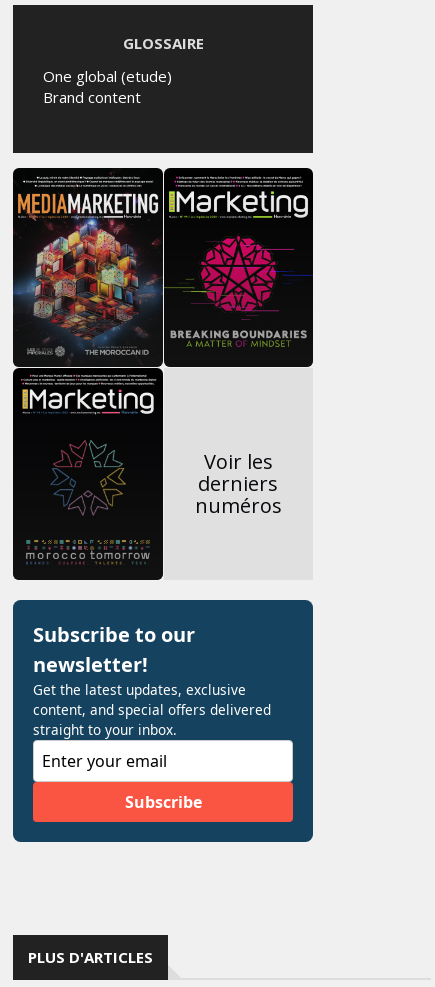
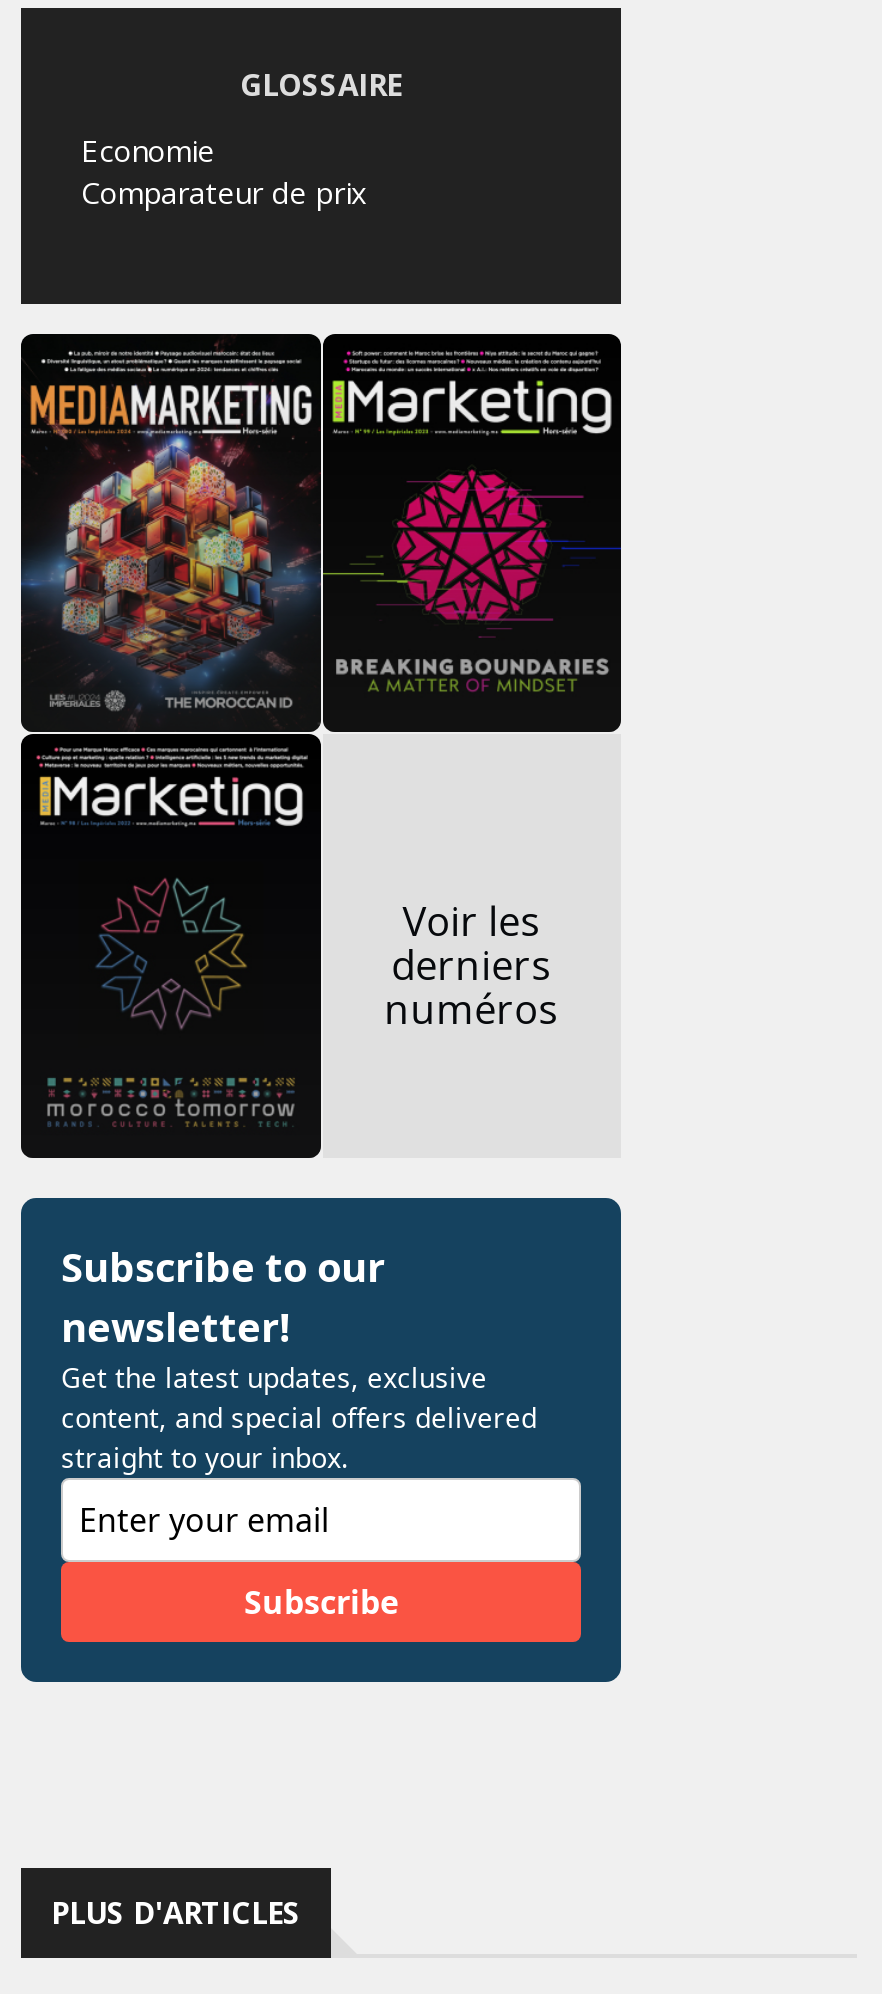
- One global (etude)
- Brand content
+ Economie
+ Comparateur de prix
